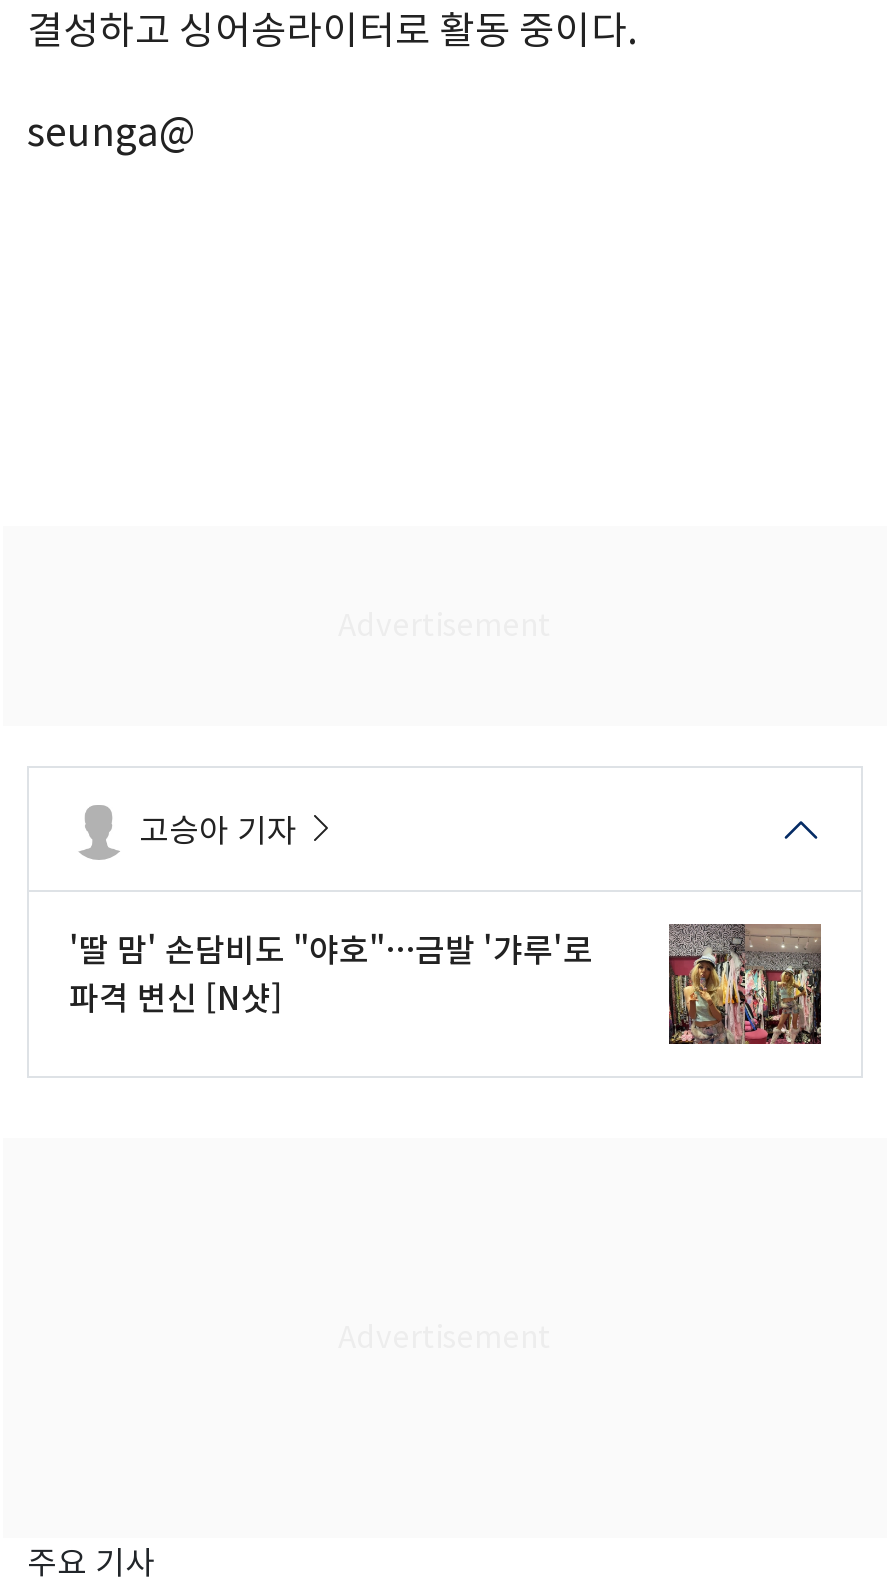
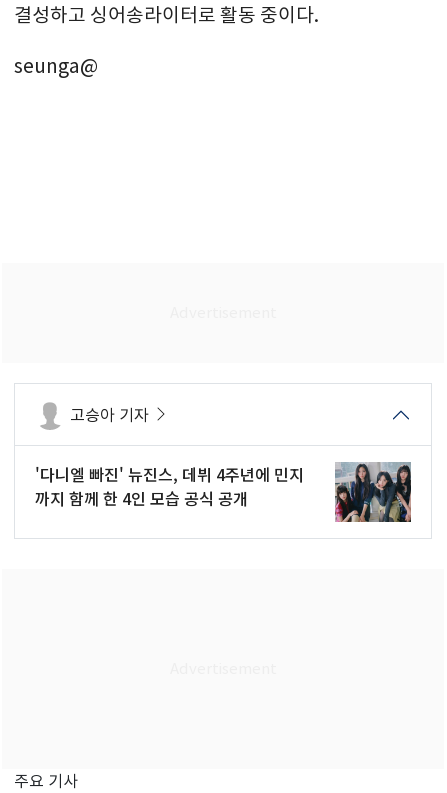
- [image]
- '딸 맘' 손담비도 "야호"…금발 '갸루'로
- 파격 변신 [N샷]
+ [image]
+ '다니엘 빠진' 뉴진스, 데뷔 4주년에 민지
+ 까지 함께 한 4인 모습 공식 공개
